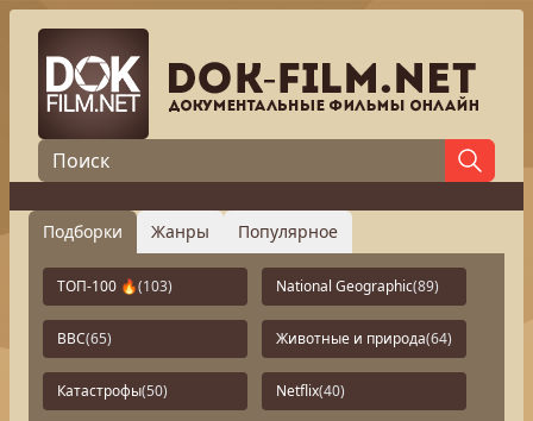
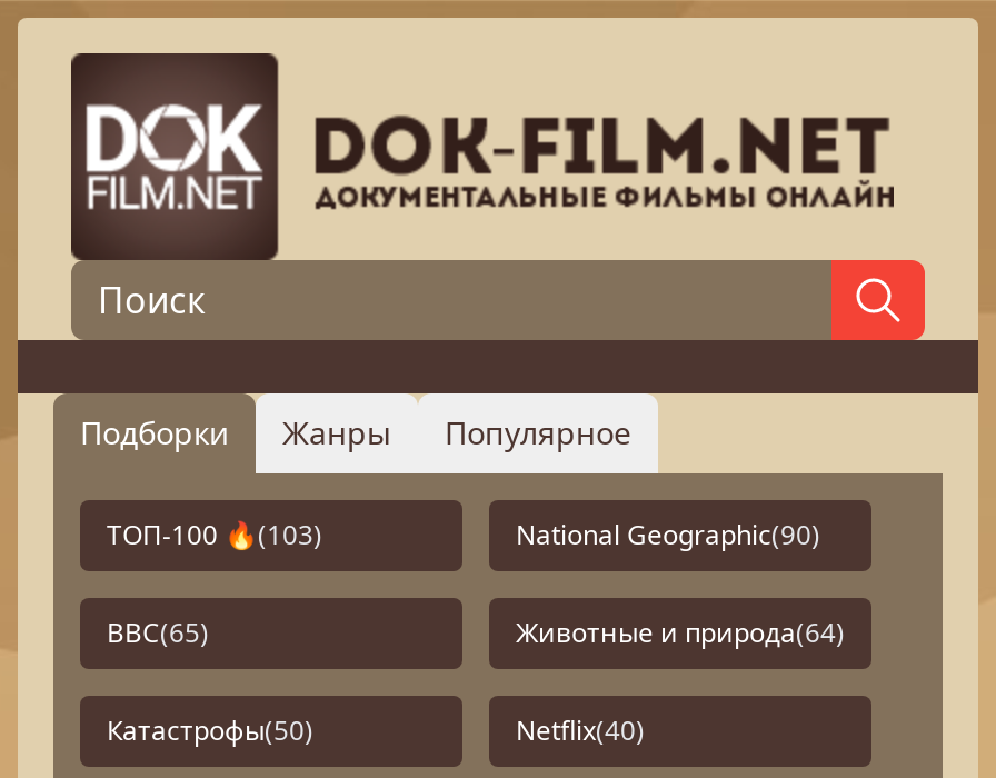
- National Geographic(89)
+ National Geographic(90)
